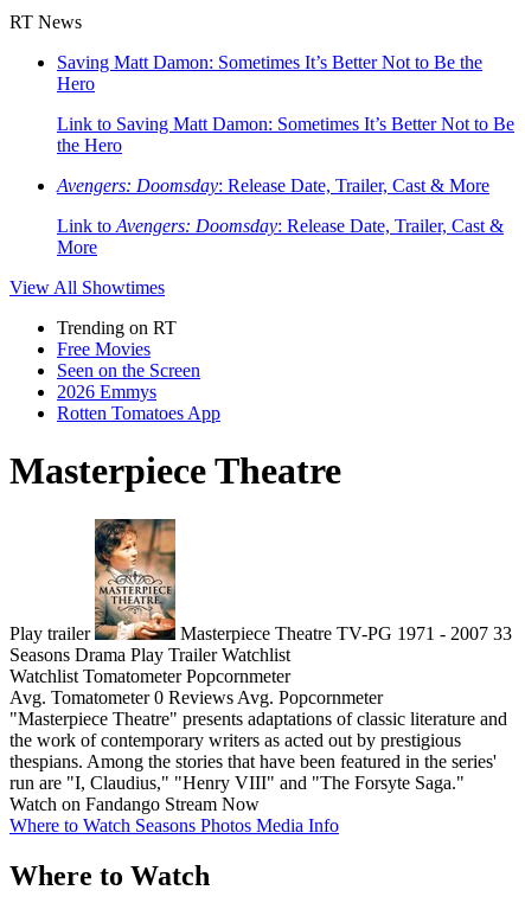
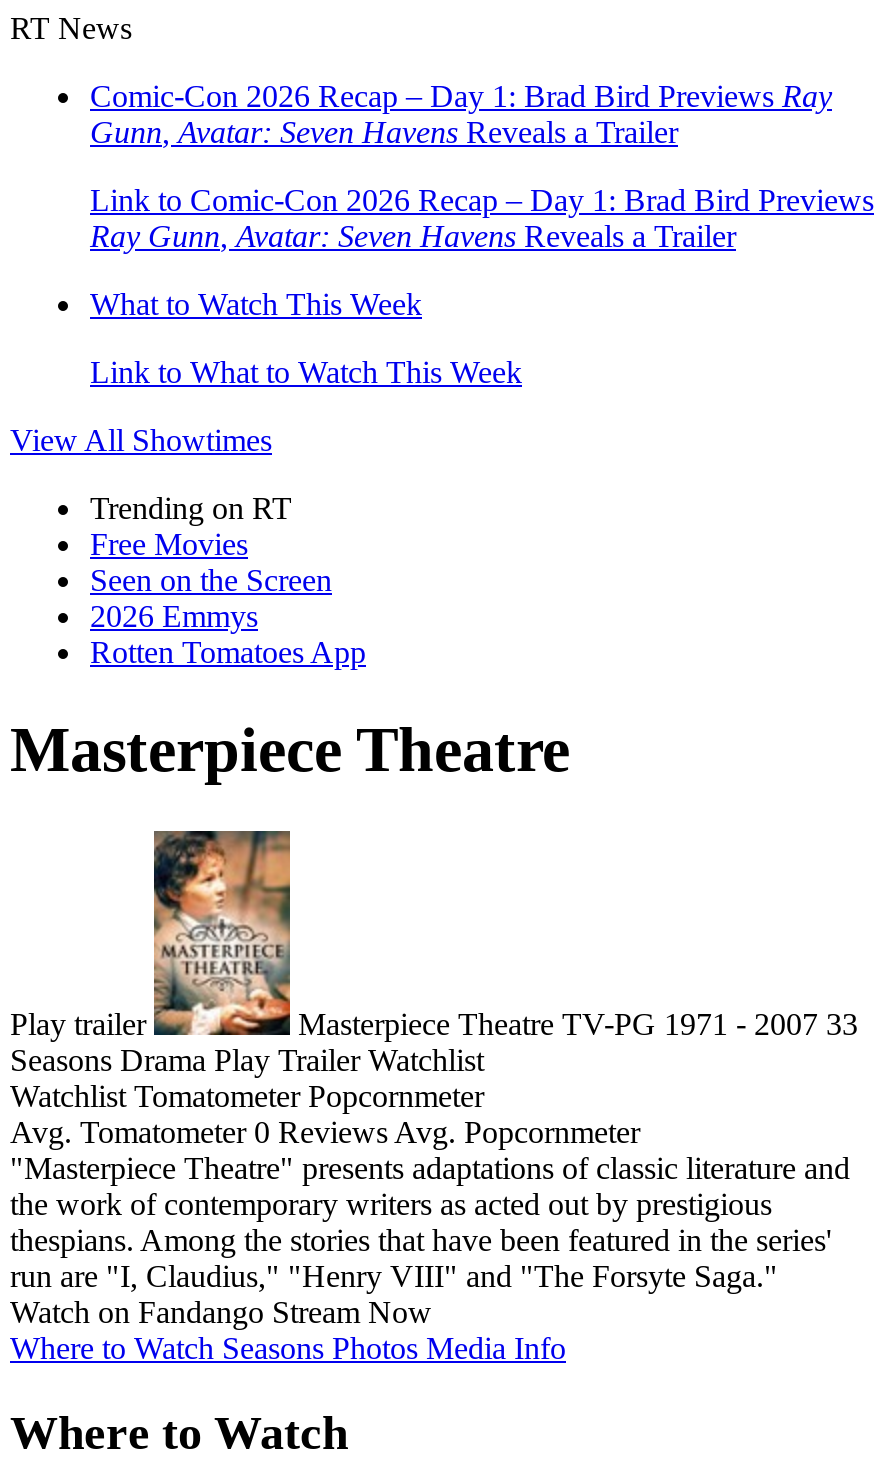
- Saving Matt Damon: Sometimes It’s Better Not to Be the
- Hero
+ Comic-Con 2026 Recap – Day 1: Brad Bird Previews Ray
+ Gunn, Avatar: Seven Havens Reveals a Trailer

- Link to Saving Matt Damon: Sometimes It’s Better Not to Be
- the Hero
+ Link to Comic-Con 2026 Recap – Day 1: Brad Bird Previews
+ Ray Gunn, Avatar: Seven Havens Reveals a Trailer

- Avengers: Doomsday: Release Date, Trailer, Cast & More
+ What to Watch This Week

- Link to Avengers: Doomsday: Release Date, Trailer, Cast &
- More
+ Link to What to Watch This Week
